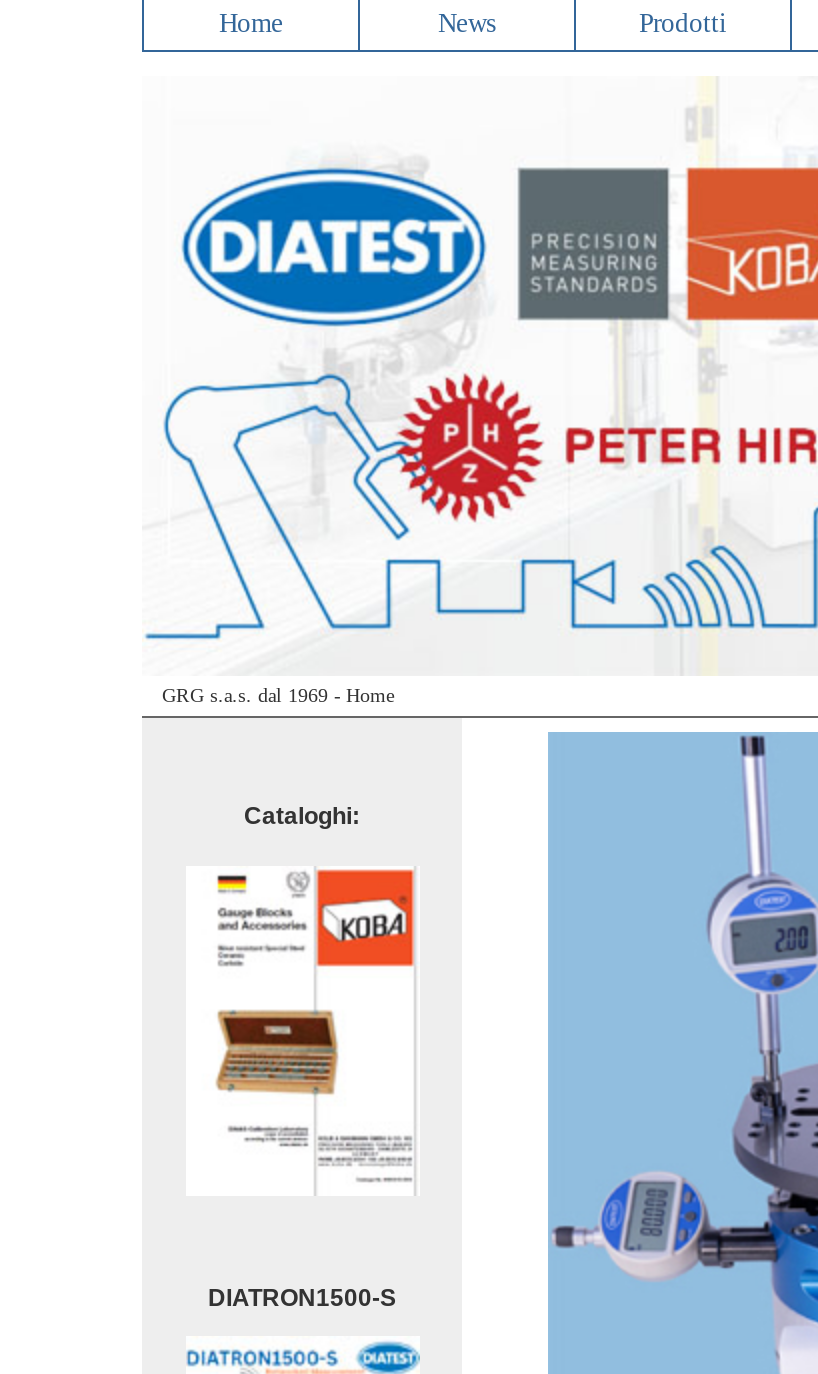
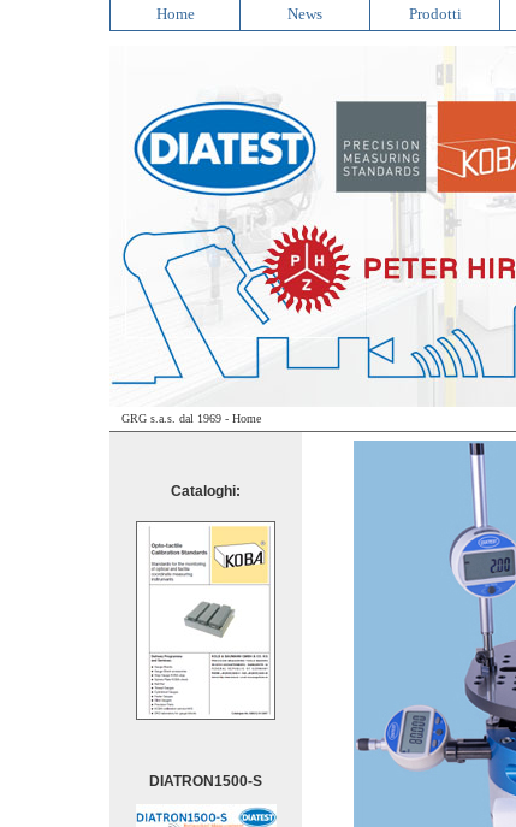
- [image]
+ [image]
